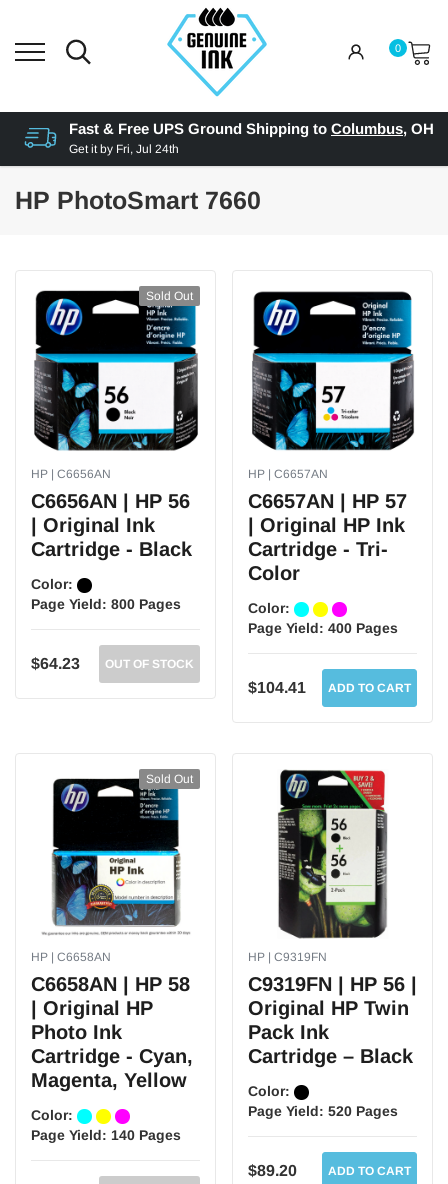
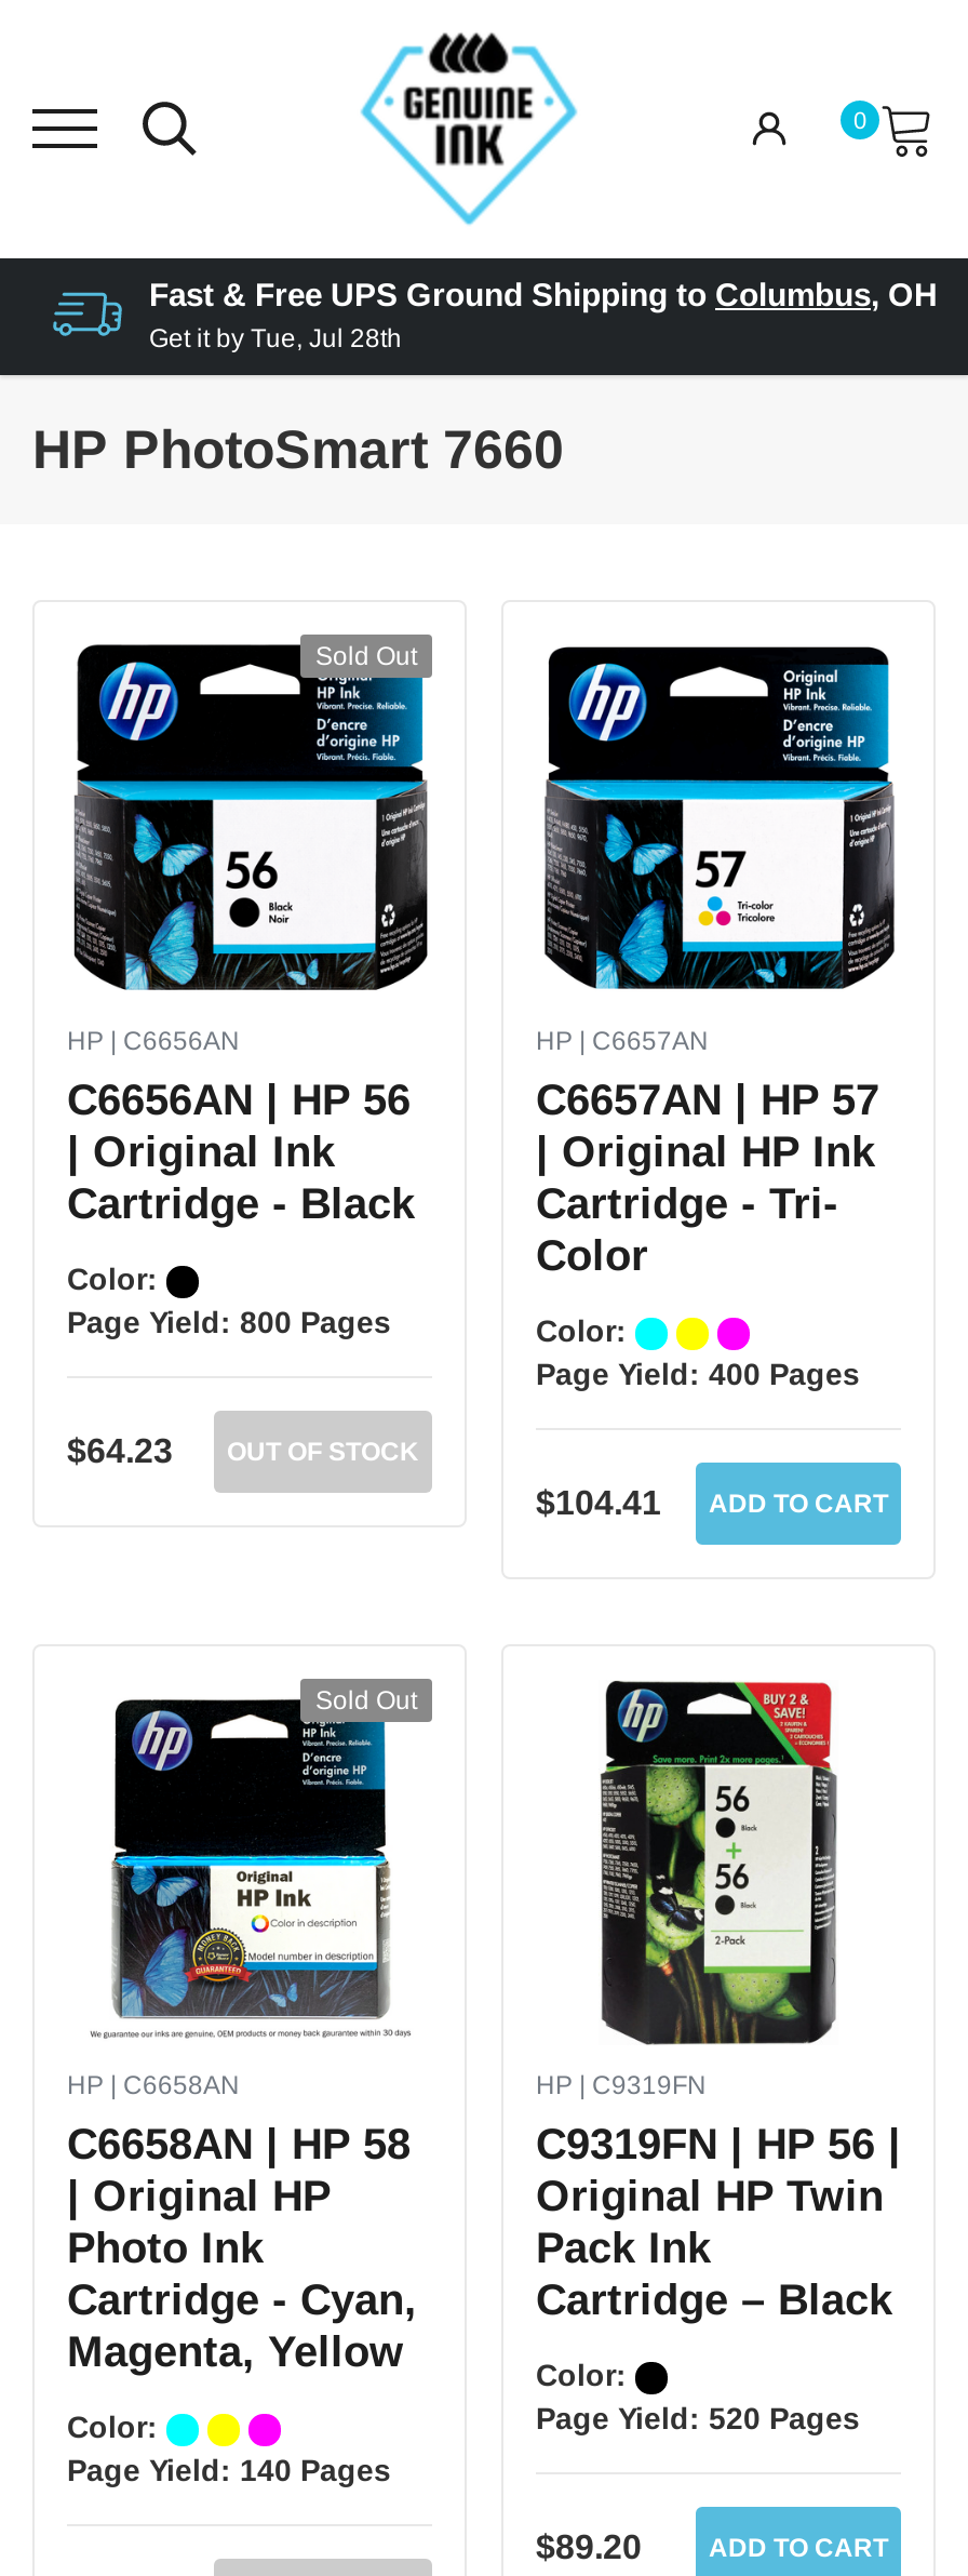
- Get it by Fri, Jul 24th
+ Get it by Tue, Jul 28th
